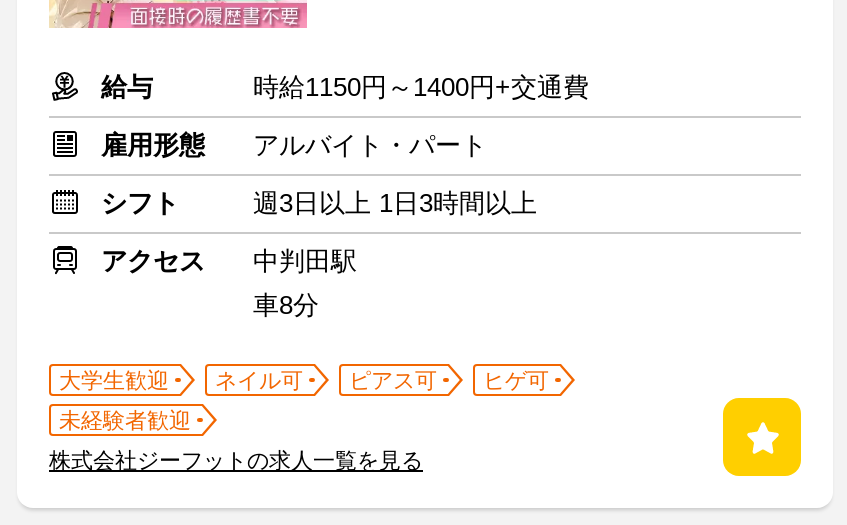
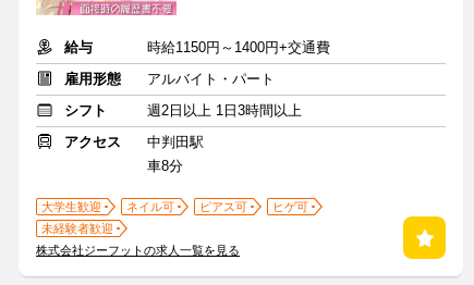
- 週3日以上 1日3時間以上
+ 週2日以上 1日3時間以上
